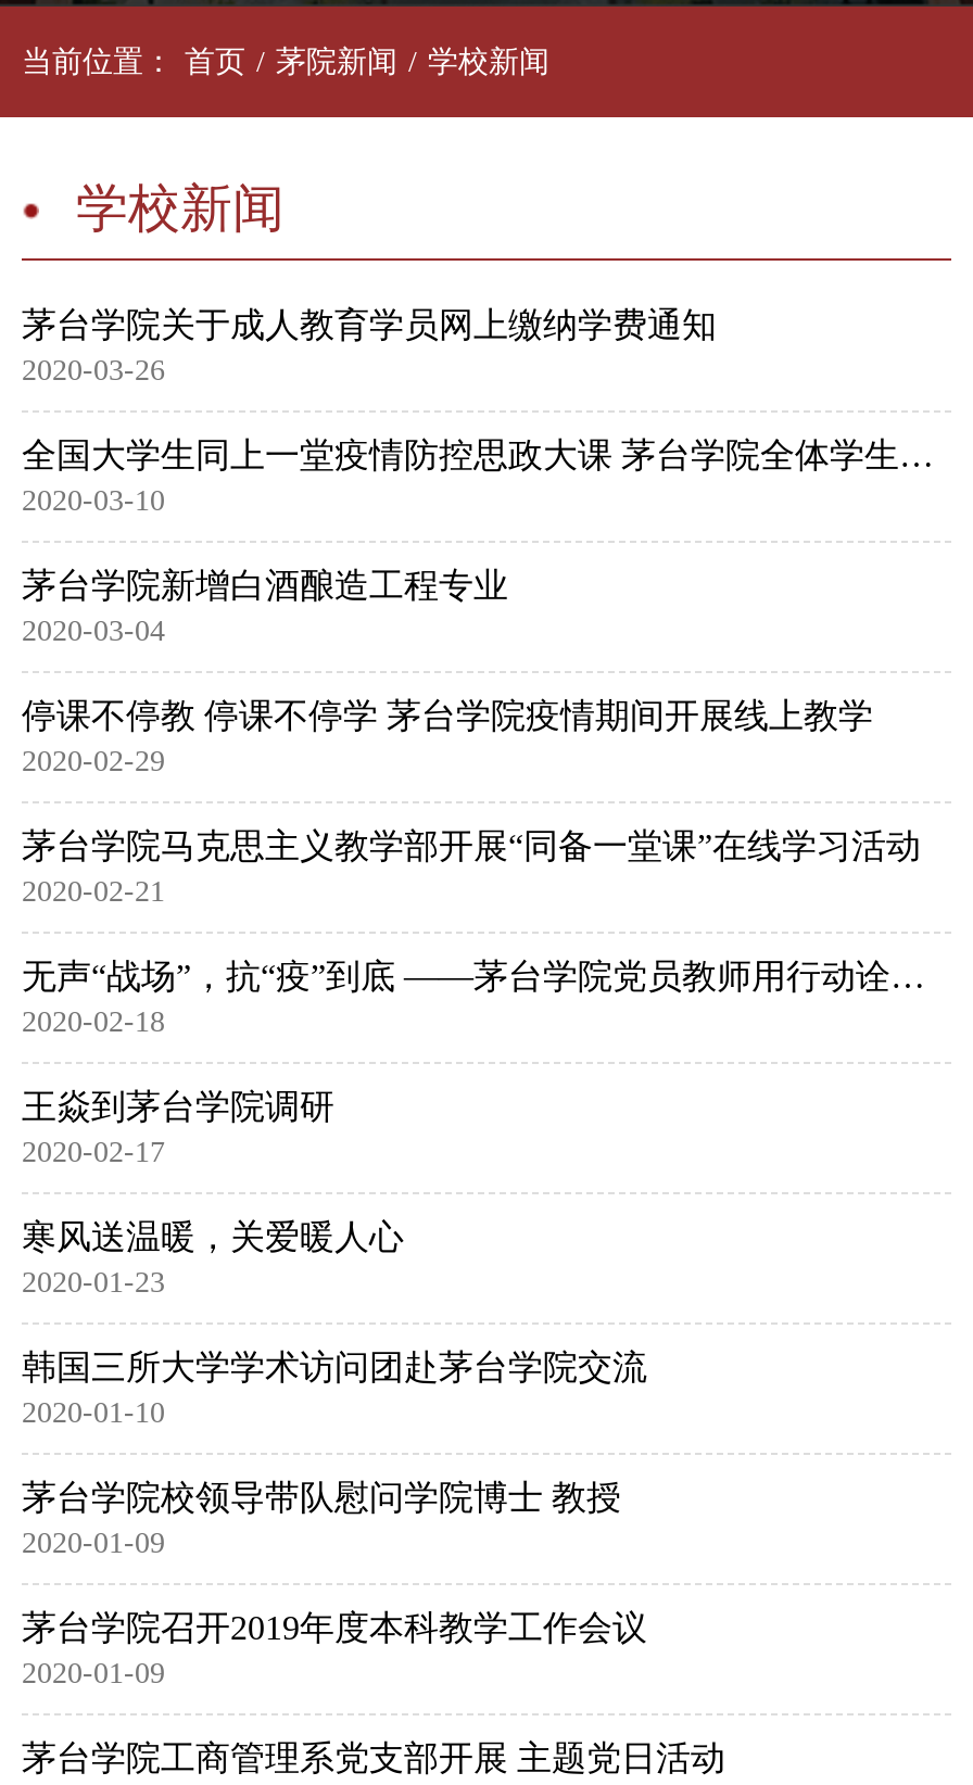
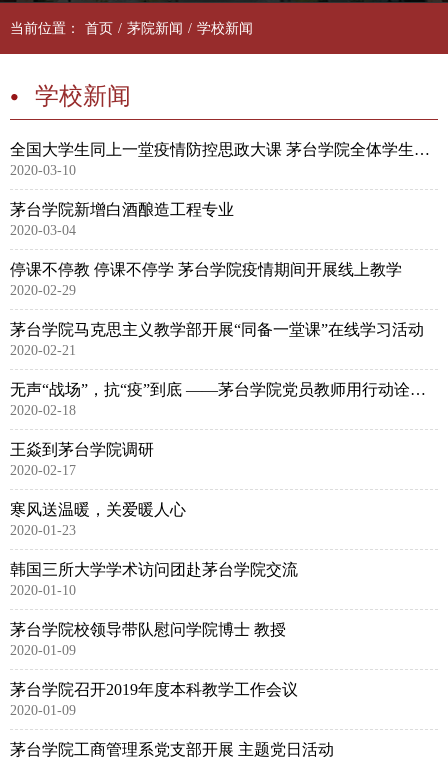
- 茅台学院关于成人教育学员网上缴纳学费通知
- 2020-03-26
